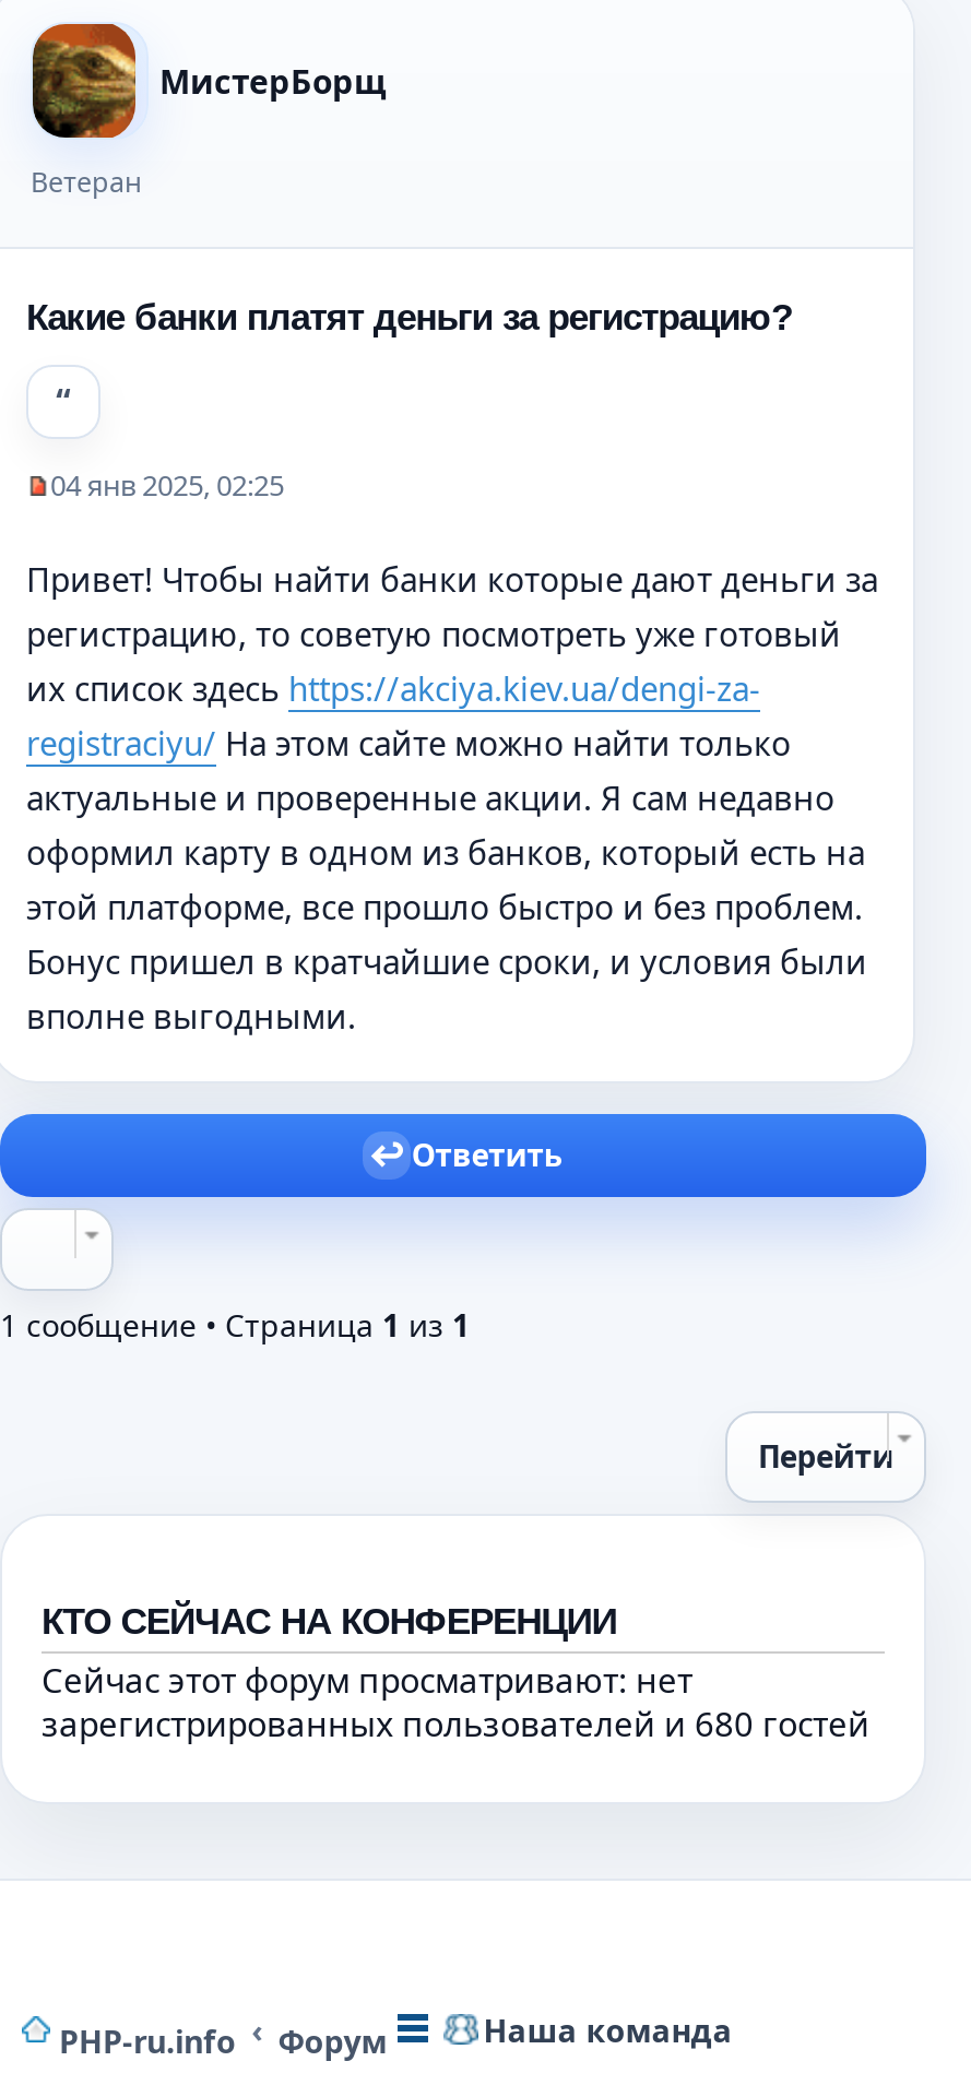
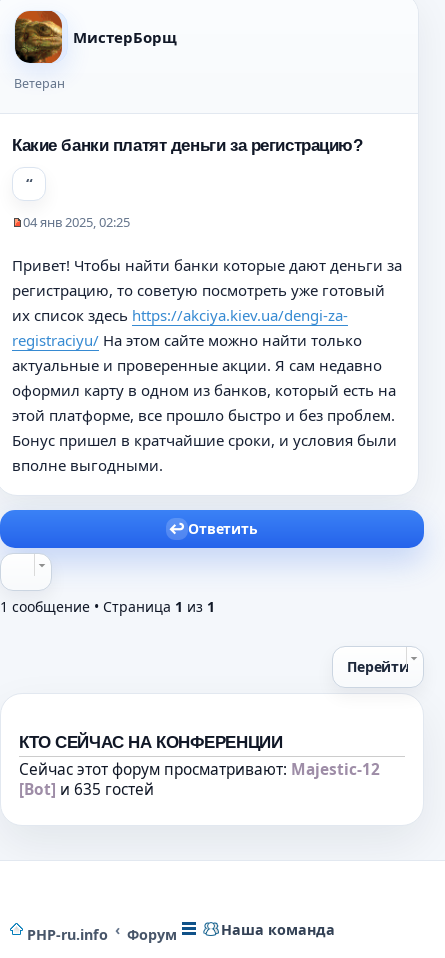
- Сейчас этот форум просматривают: нет
- зарегистрированных пользователей и 680 гостей
+ Сейчас этот форум просматривают: Majestic-12
+ [Bot] и 635 гостей
